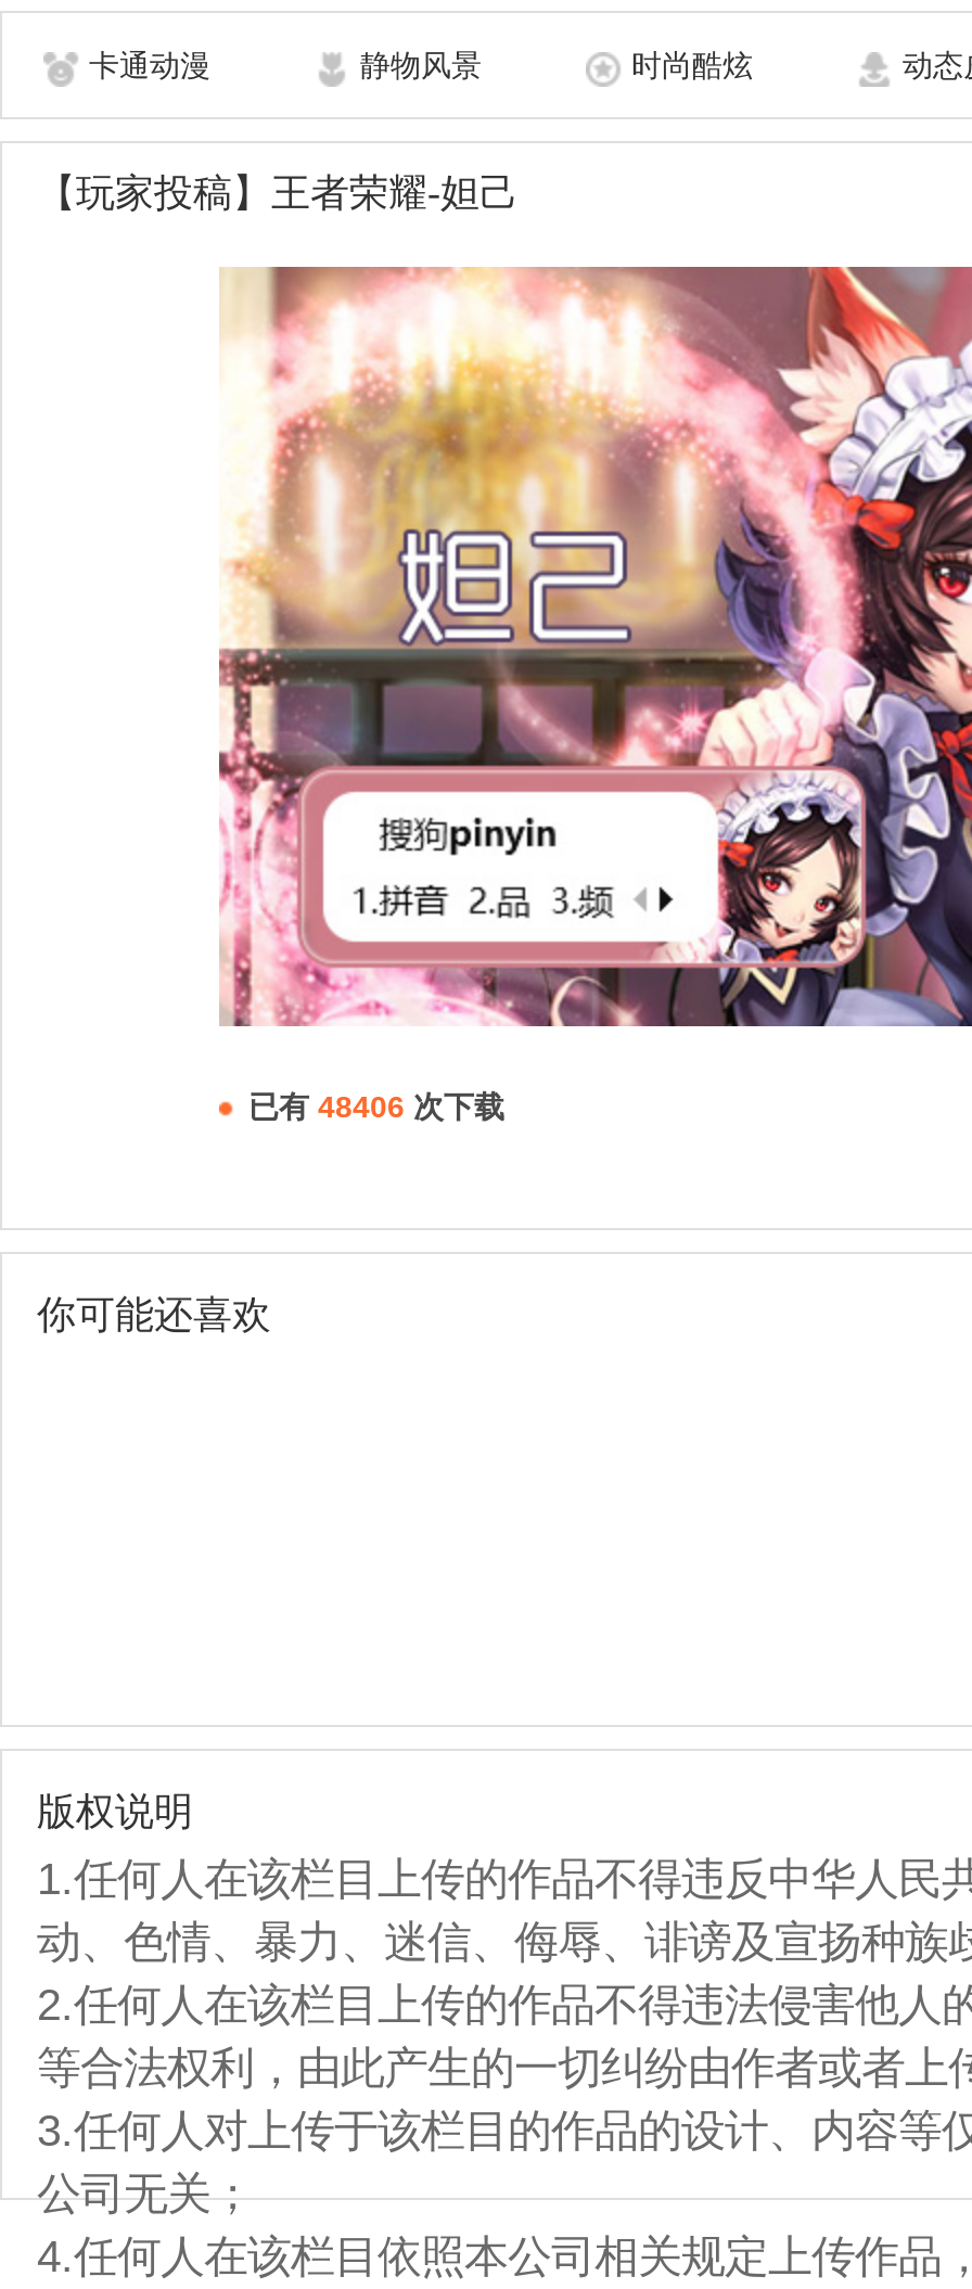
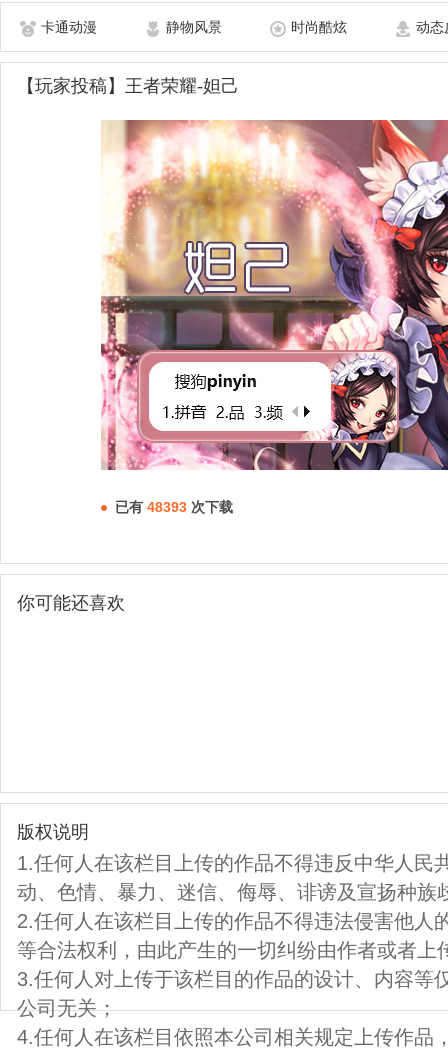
- 已有48406次下载
+ 已有48393次下载
